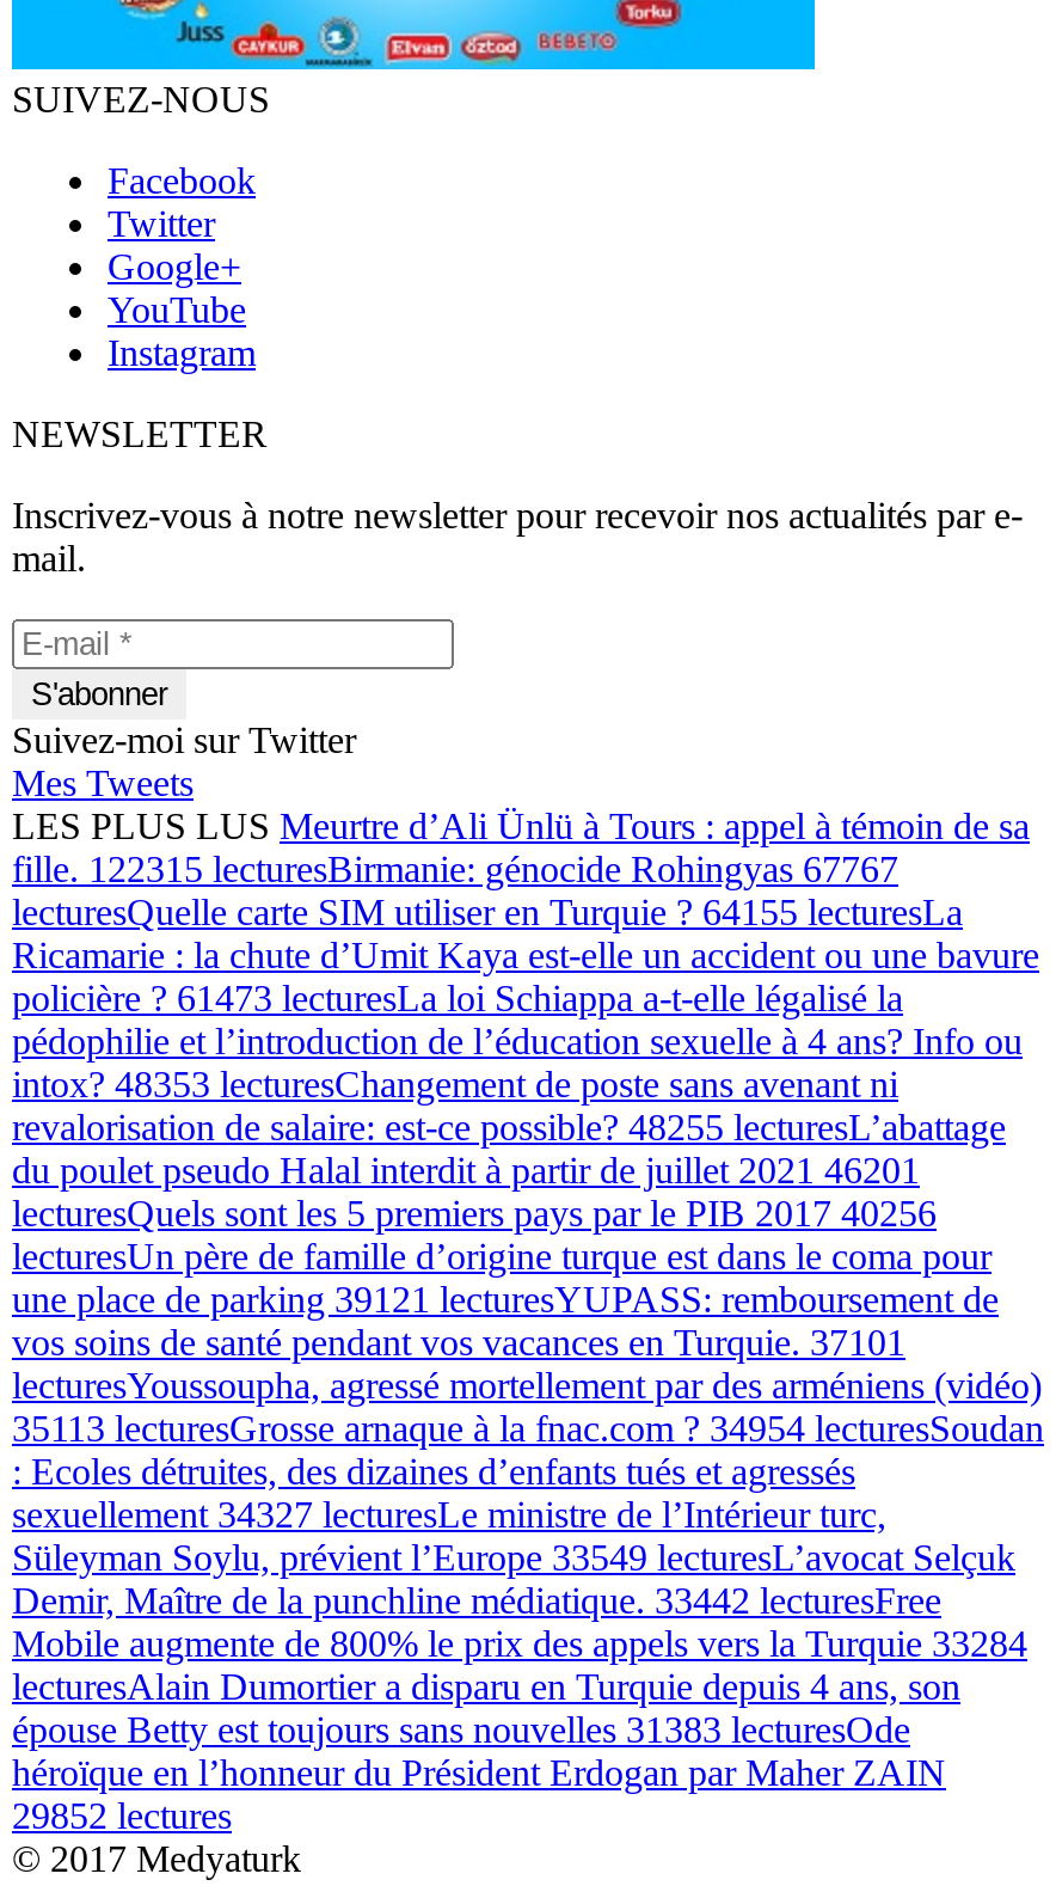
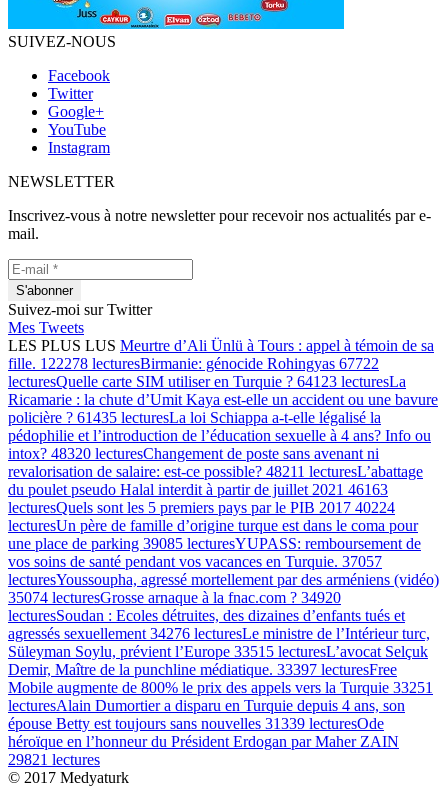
- fille. 122315 lecturesBirmanie: génocide Rohingyas 67767
+ fille. 122278 lecturesBirmanie: génocide Rohingyas 67722

- lecturesQuelle carte SIM utiliser en Turquie ? 64155 lecturesLa
+ lecturesQuelle carte SIM utiliser en Turquie ? 64123 lecturesLa

- policière ? 61473 lecturesLa loi Schiappa a-t-elle légalisé la
+ policière ? 61435 lecturesLa loi Schiappa a-t-elle légalisé la

- intox? 48353 lecturesChangement de poste sans avenant ni
+ intox? 48320 lecturesChangement de poste sans avenant ni

- revalorisation de salaire: est-ce possible? 48255 lecturesL’abattage
+ revalorisation de salaire: est-ce possible? 48211 lecturesL’abattage

- du poulet pseudo Halal interdit à partir de juillet 2021 46201
+ du poulet pseudo Halal interdit à partir de juillet 2021 46163

- lecturesQuels sont les 5 premiers pays par le PIB 2017 40256
+ lecturesQuels sont les 5 premiers pays par le PIB 2017 40224

- une place de parking 39121 lecturesYUPASS: remboursement de
+ une place de parking 39085 lecturesYUPASS: remboursement de

- vos soins de santé pendant vos vacances en Turquie. 37101
+ vos soins de santé pendant vos vacances en Turquie. 37057

- 35113 lecturesGrosse arnaque à la fnac.com ? 34954 lecturesSoudan
- : Ecoles détruites, des dizaines d’enfants tués et agressés
- sexuellement 34327 lecturesLe ministre de l’Intérieur turc,
- Süleyman Soylu, prévient l’Europe 33549 lecturesL’avocat Selçuk
- Demir, Maître de la punchline médiatique. 33442 lecturesFree
- Mobile augmente de 800% le prix des appels vers la Turquie 33284
+ 35074 lecturesGrosse arnaque à la fnac.com ? 34920
+ lecturesSoudan : Ecoles détruites, des dizaines d’enfants tués et
+ agressés sexuellement 34276 lecturesLe ministre de l’Intérieur turc,
+ Süleyman Soylu, prévient l’Europe 33515 lecturesL’avocat Selçuk
+ Demir, Maître de la punchline médiatique. 33397 lecturesFree
+ Mobile augmente de 800% le prix des appels vers la Turquie 33251

- épouse Betty est toujours sans nouvelles 31383 lecturesOde
+ épouse Betty est toujours sans nouvelles 31339 lecturesOde

- 29852 lectures
+ 29821 lectures
